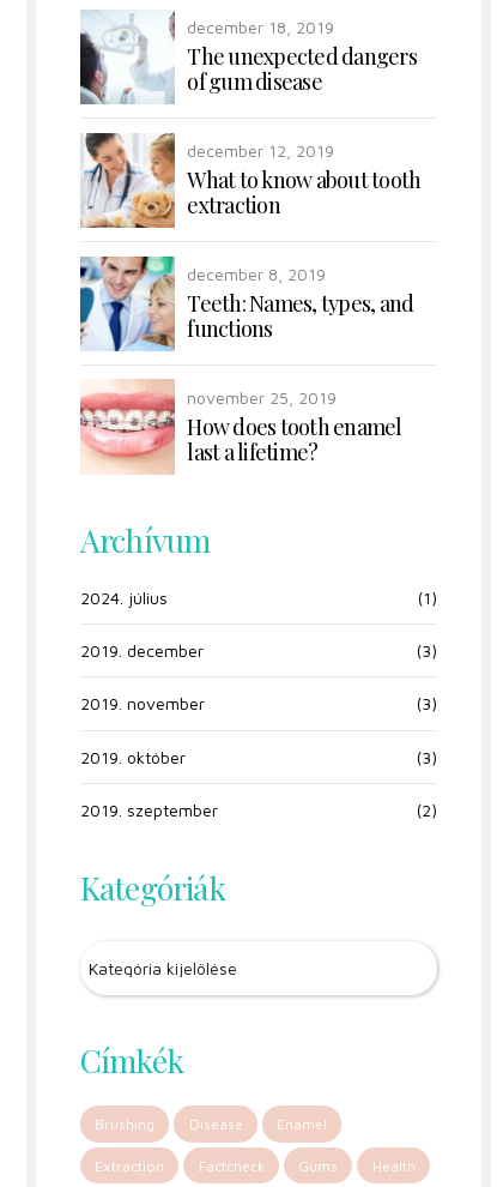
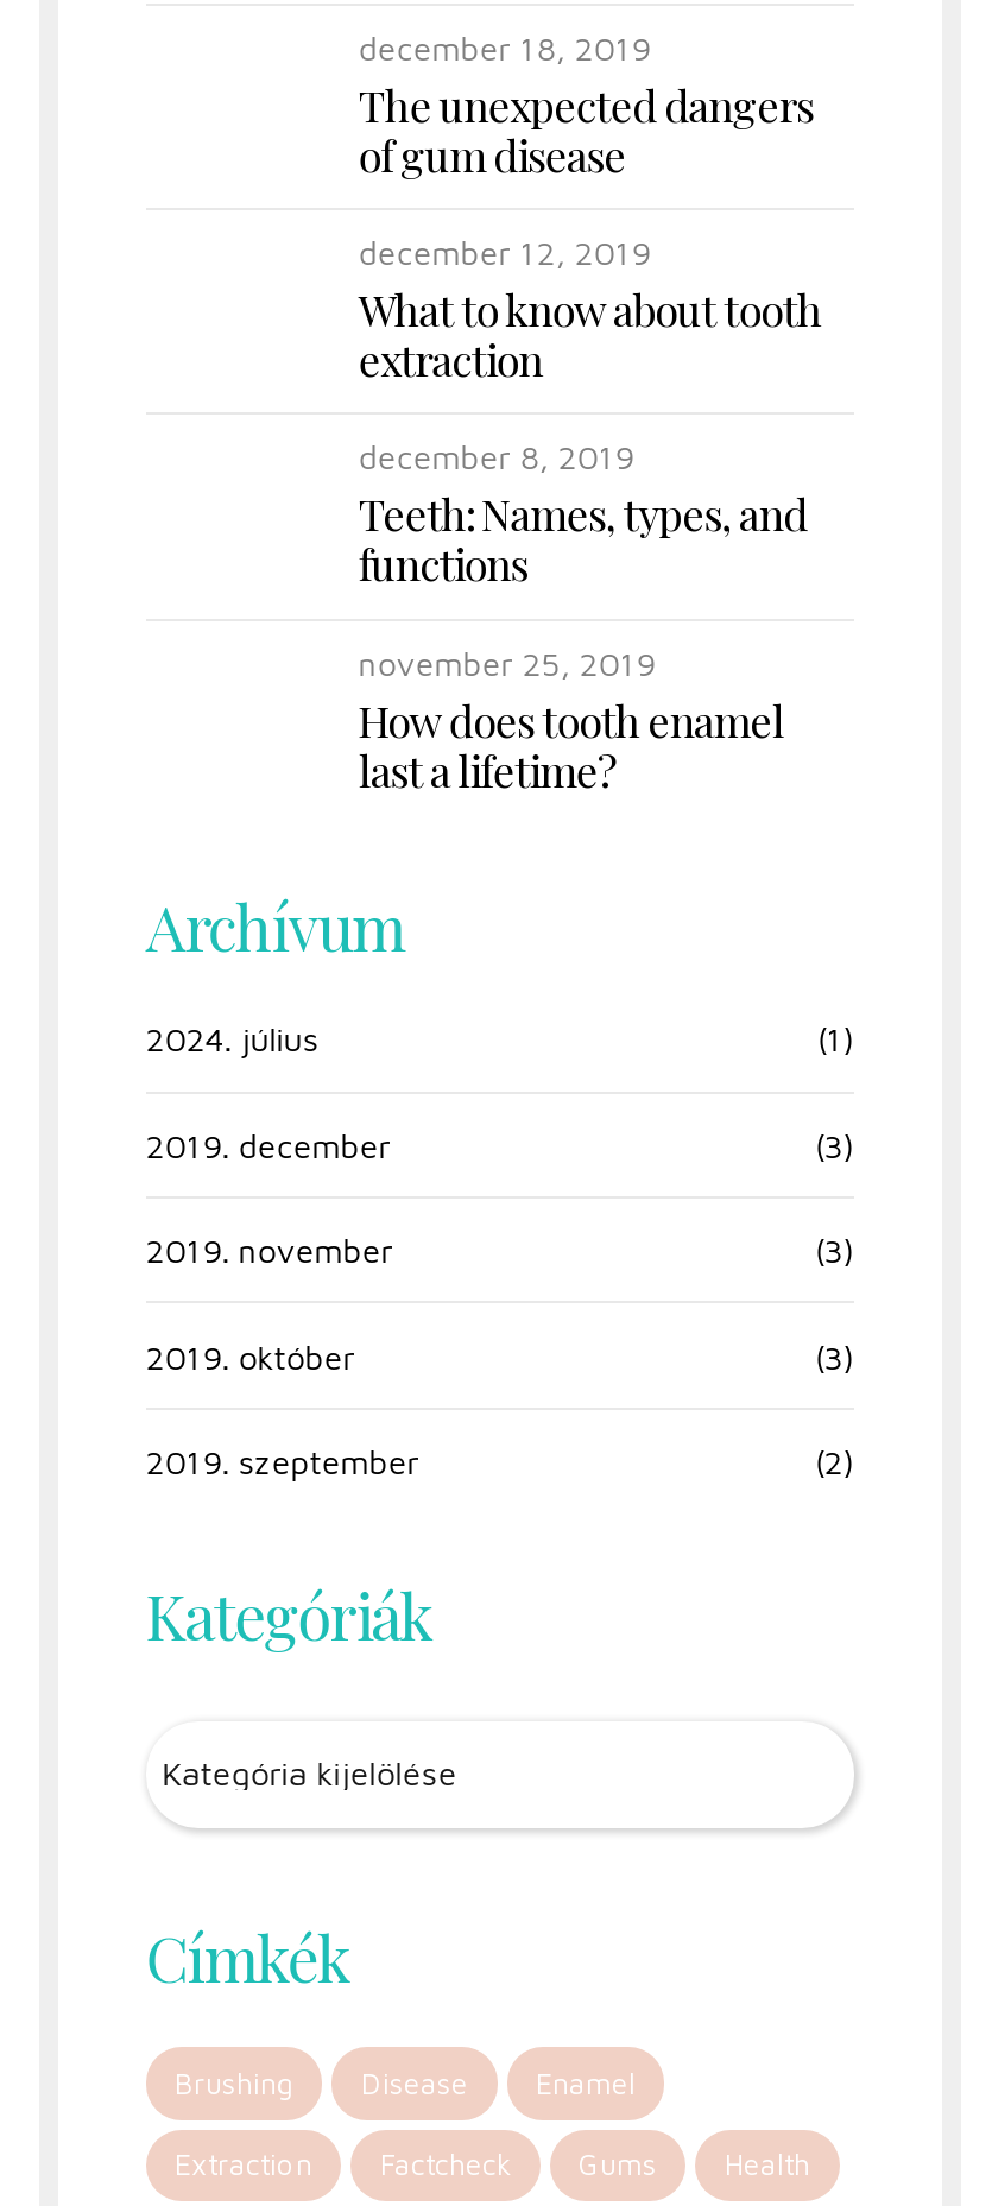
- [image]

- [image]

- [image]

- [image]
